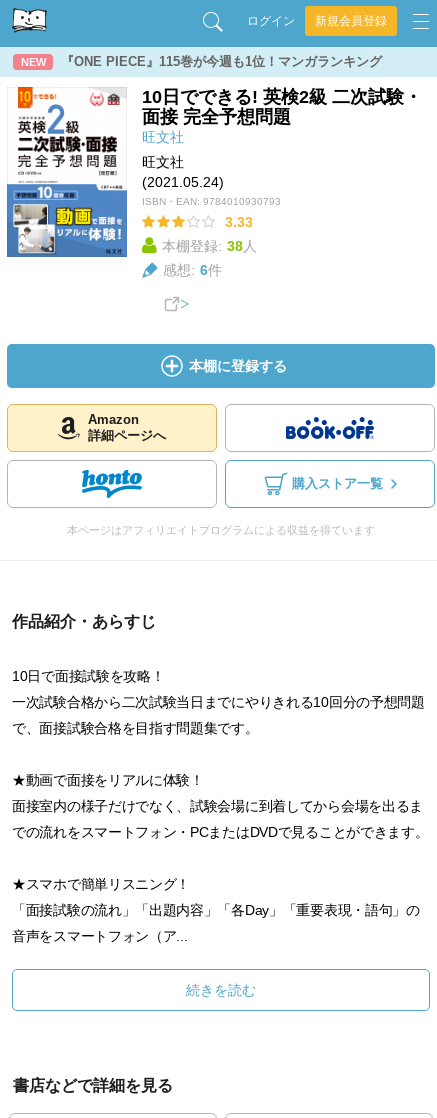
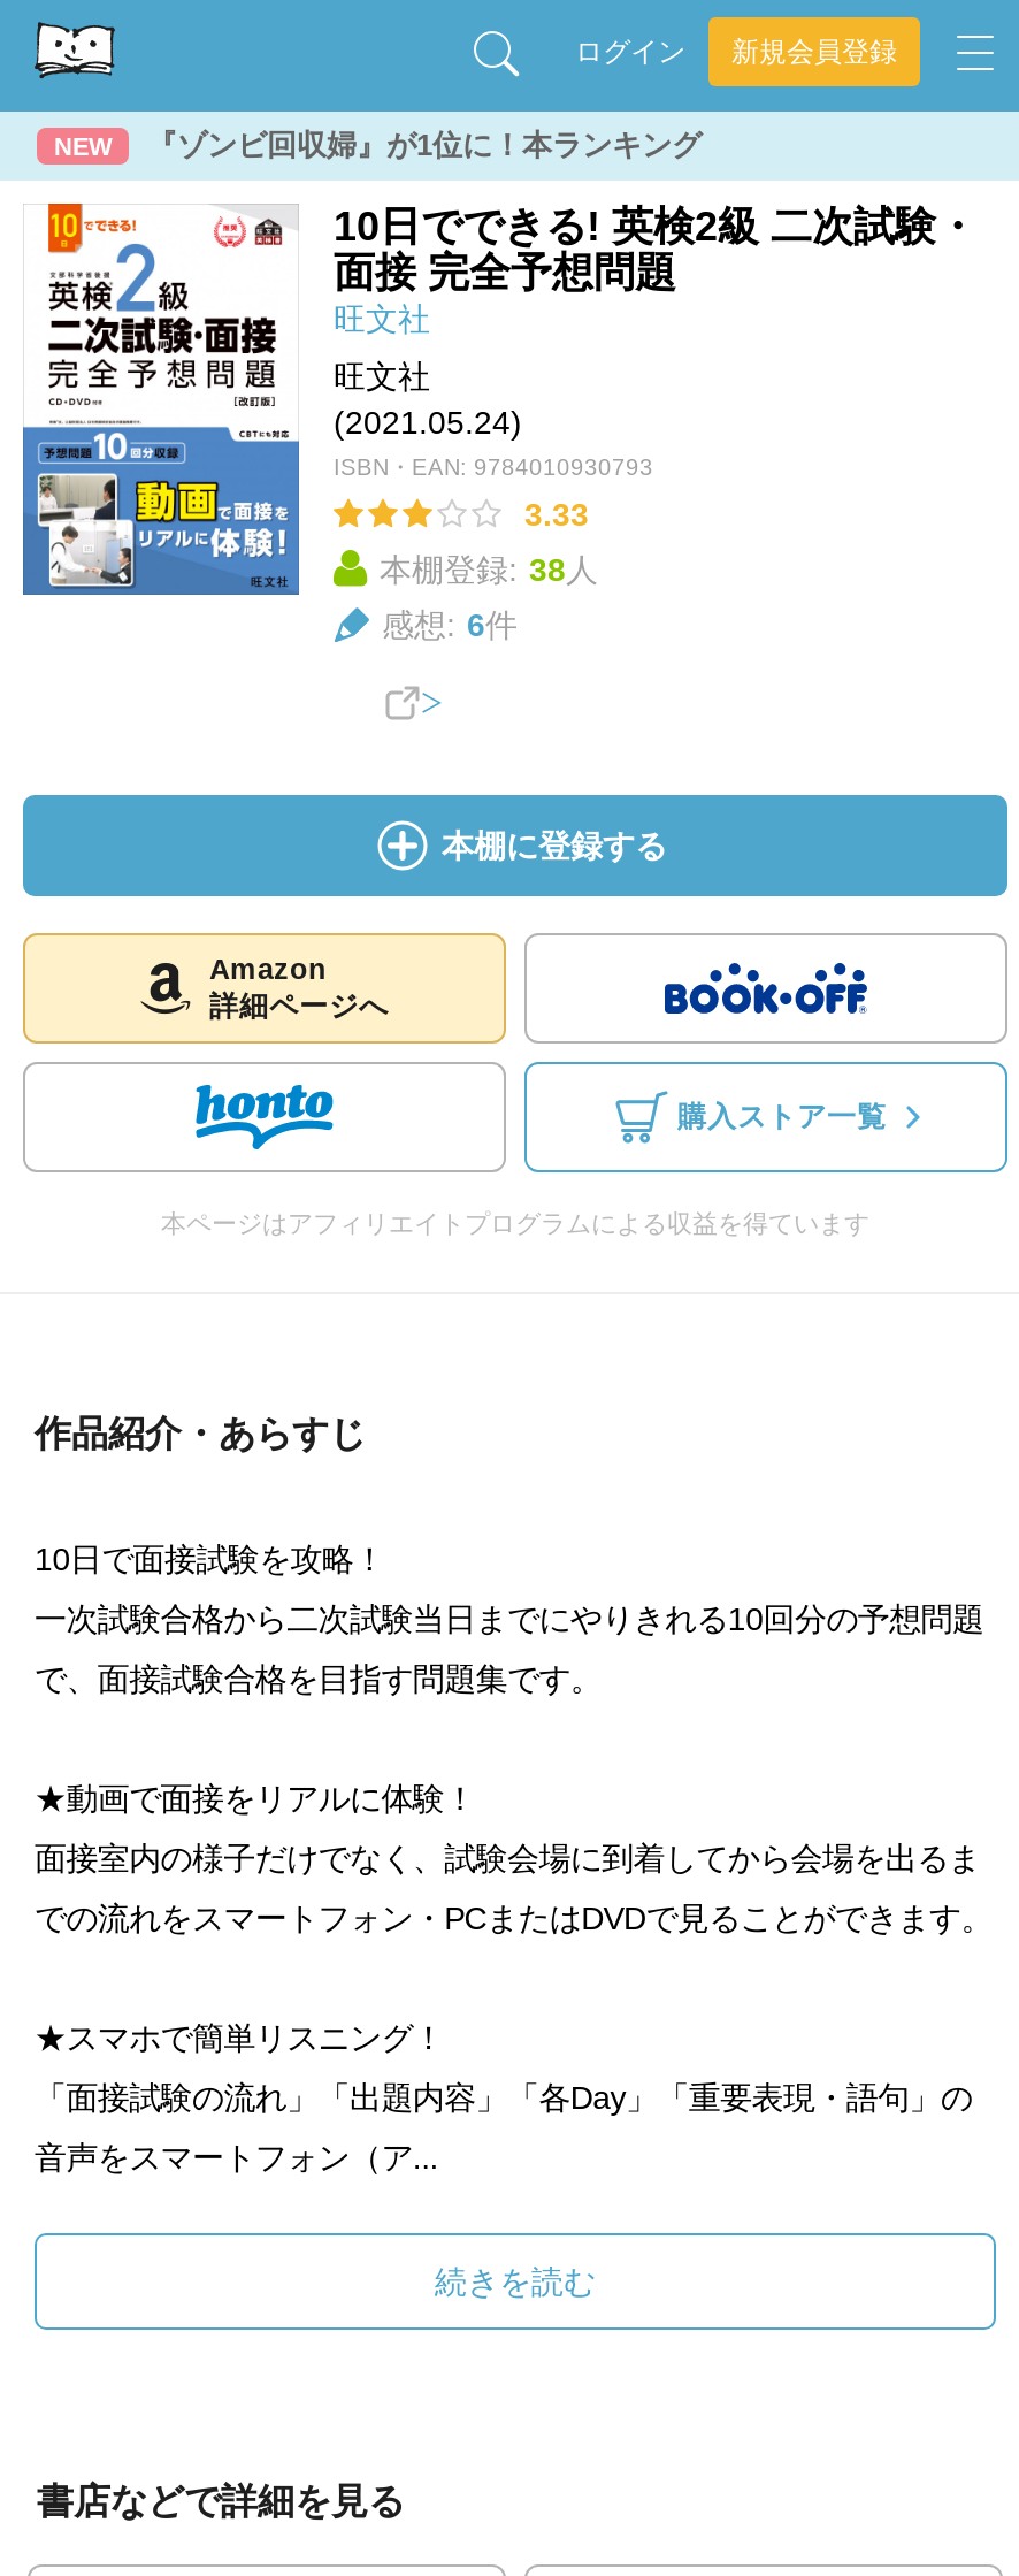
- 『ONE PIECE』115巻が今週も1位！マンガランキング
+ 『ゾンビ回収婦』が1位に！本ランキング
